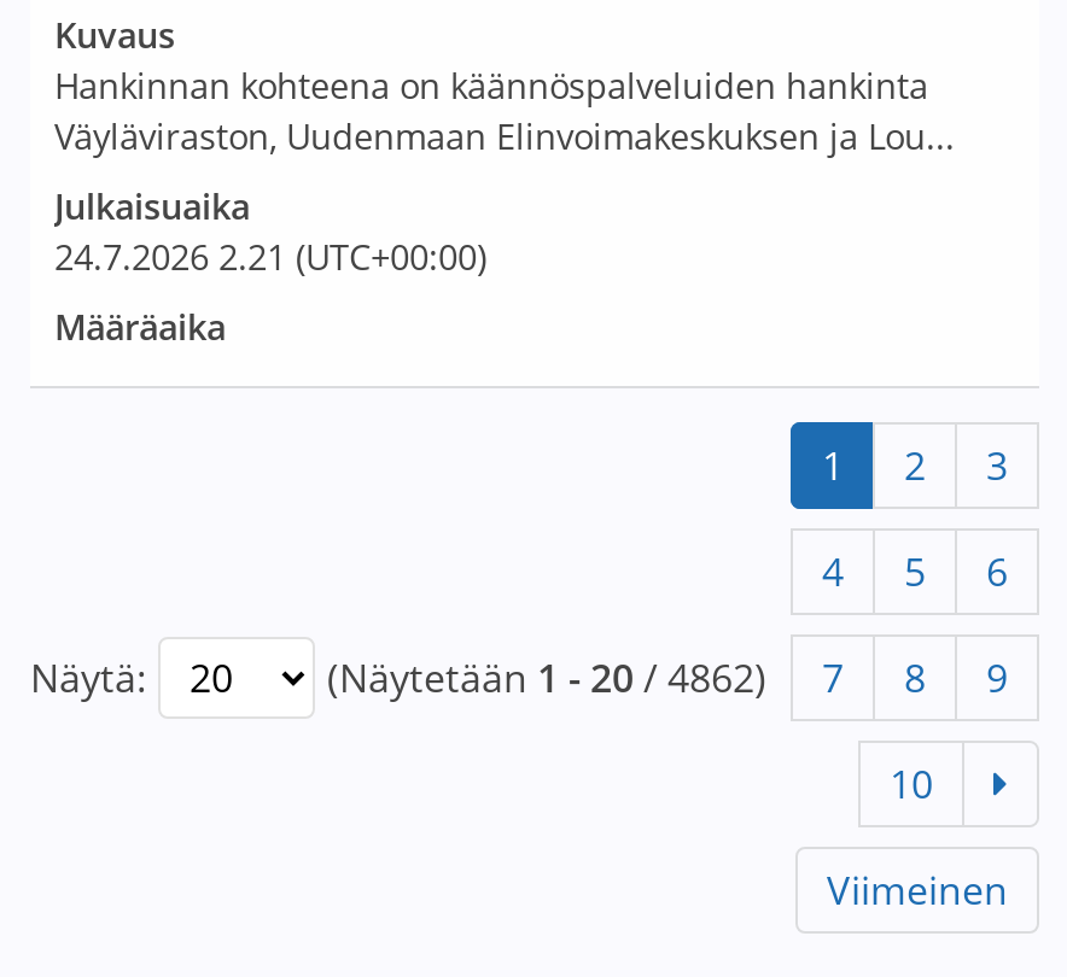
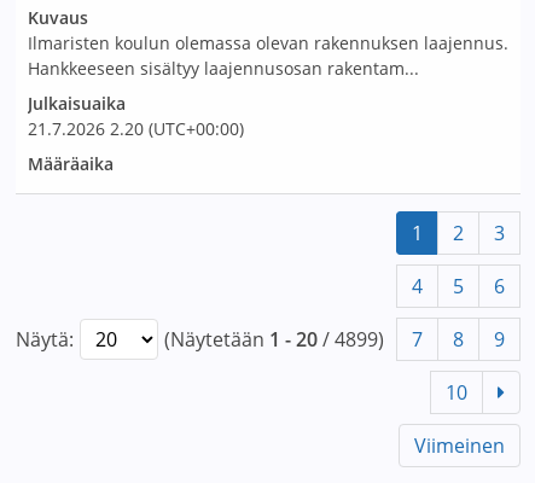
- Hankinnan kohteena on käännöspalveluiden hankinta
- Väyläviraston, Uudenmaan Elinvoimakeskuksen ja Lou...
+ Ilmaristen koulun olemassa olevan rakennuksen laajennus.
+ Hankkeeseen sisältyy laajennusosan rakentam...

- 24.7.2026 2.21 (UTC+00:00)
+ 21.7.2026 2.20 (UTC+00:00)

- (Näytetään 1 - 20 / 4862) 7 8 9
+ (Näytetään 1 - 20 / 4899) 7 8 9
